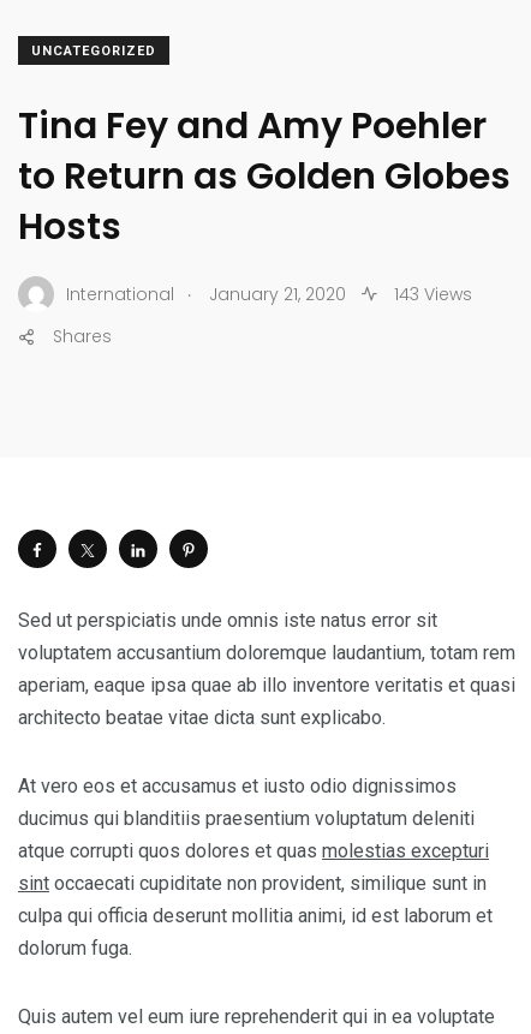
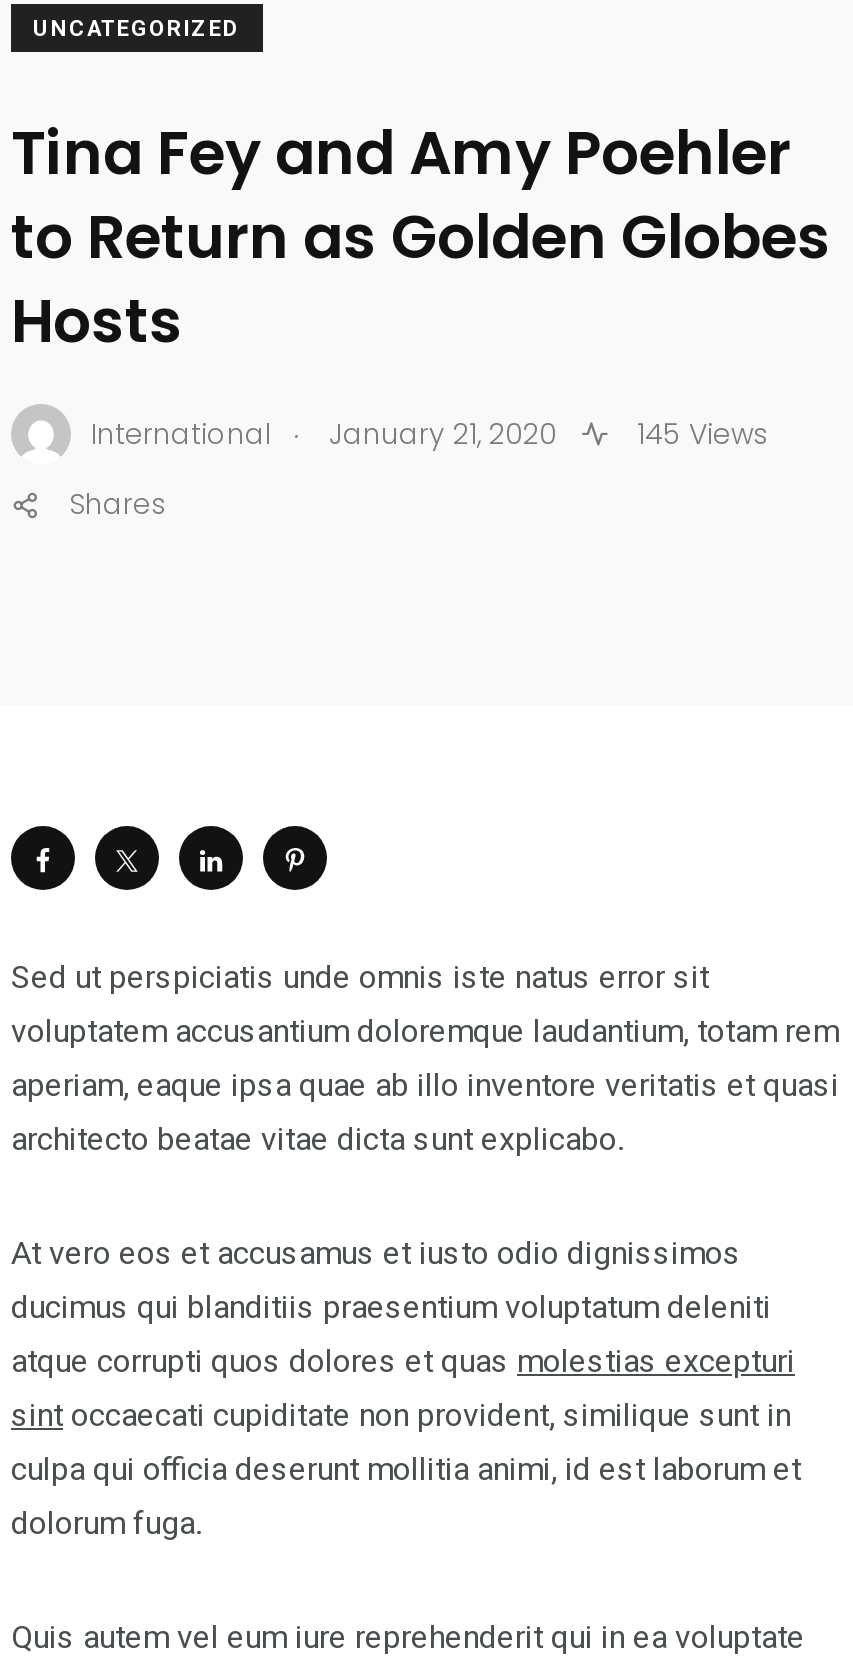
- International . January 21, 2020 143 Views
+ International . January 21, 2020 145 Views
